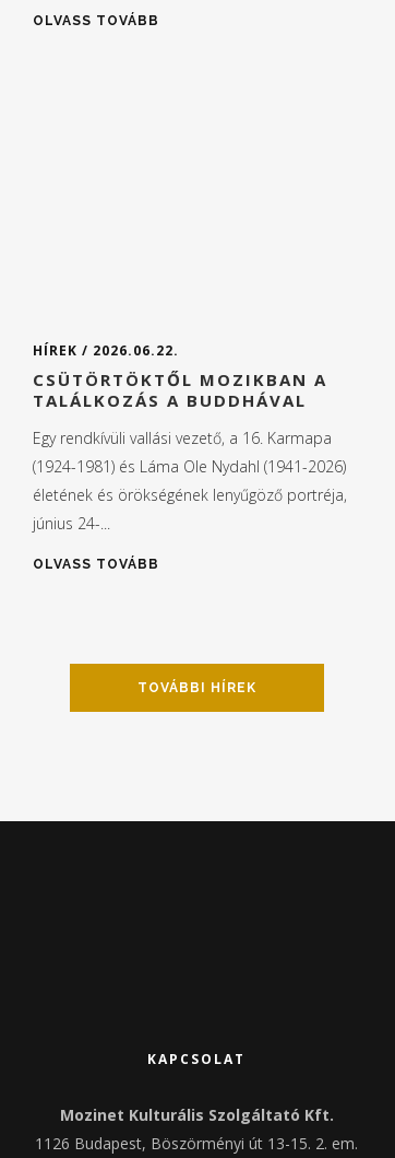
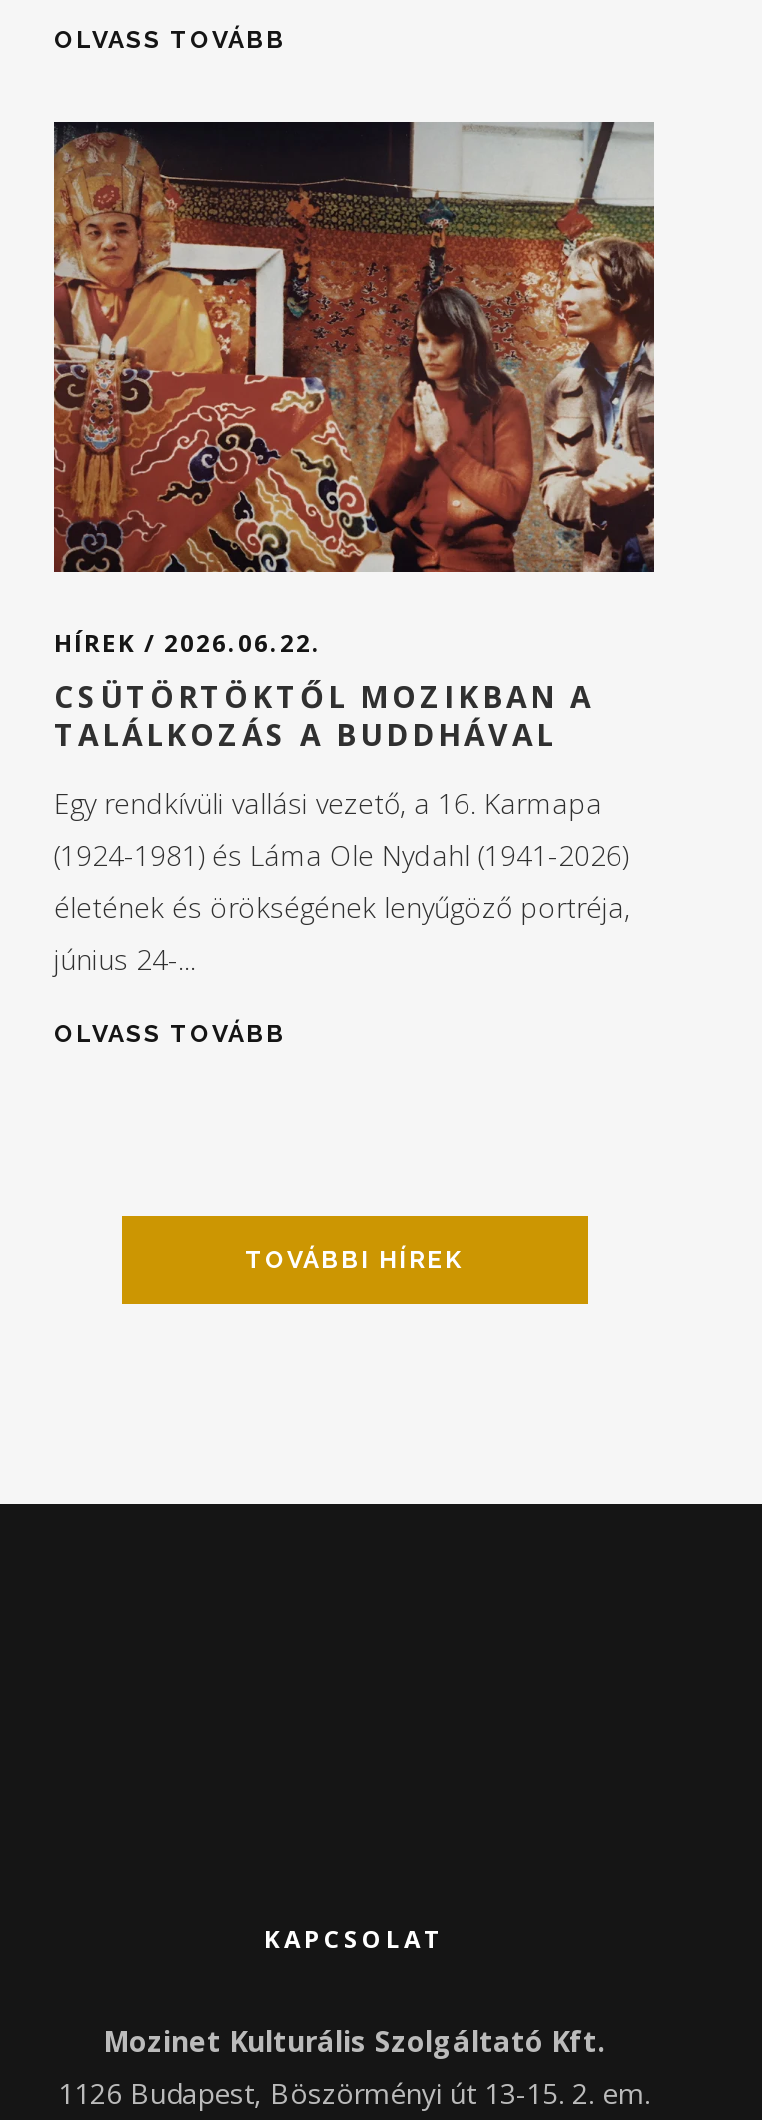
+ [image]
